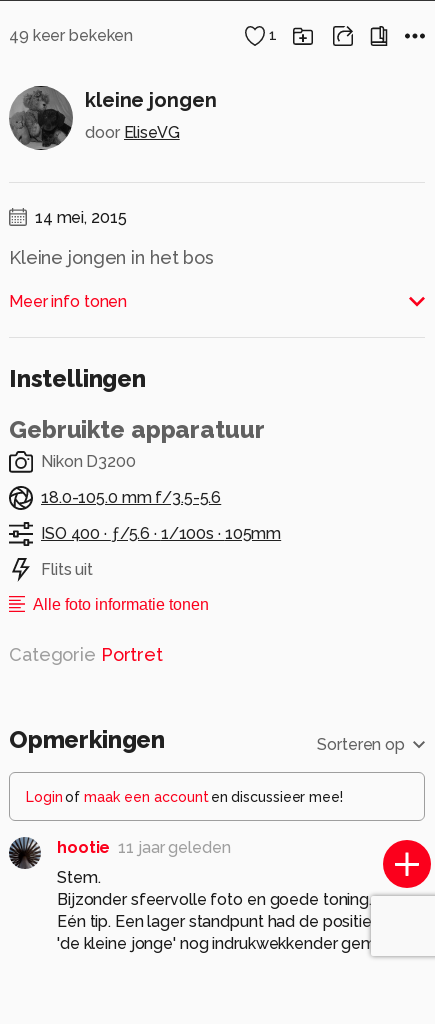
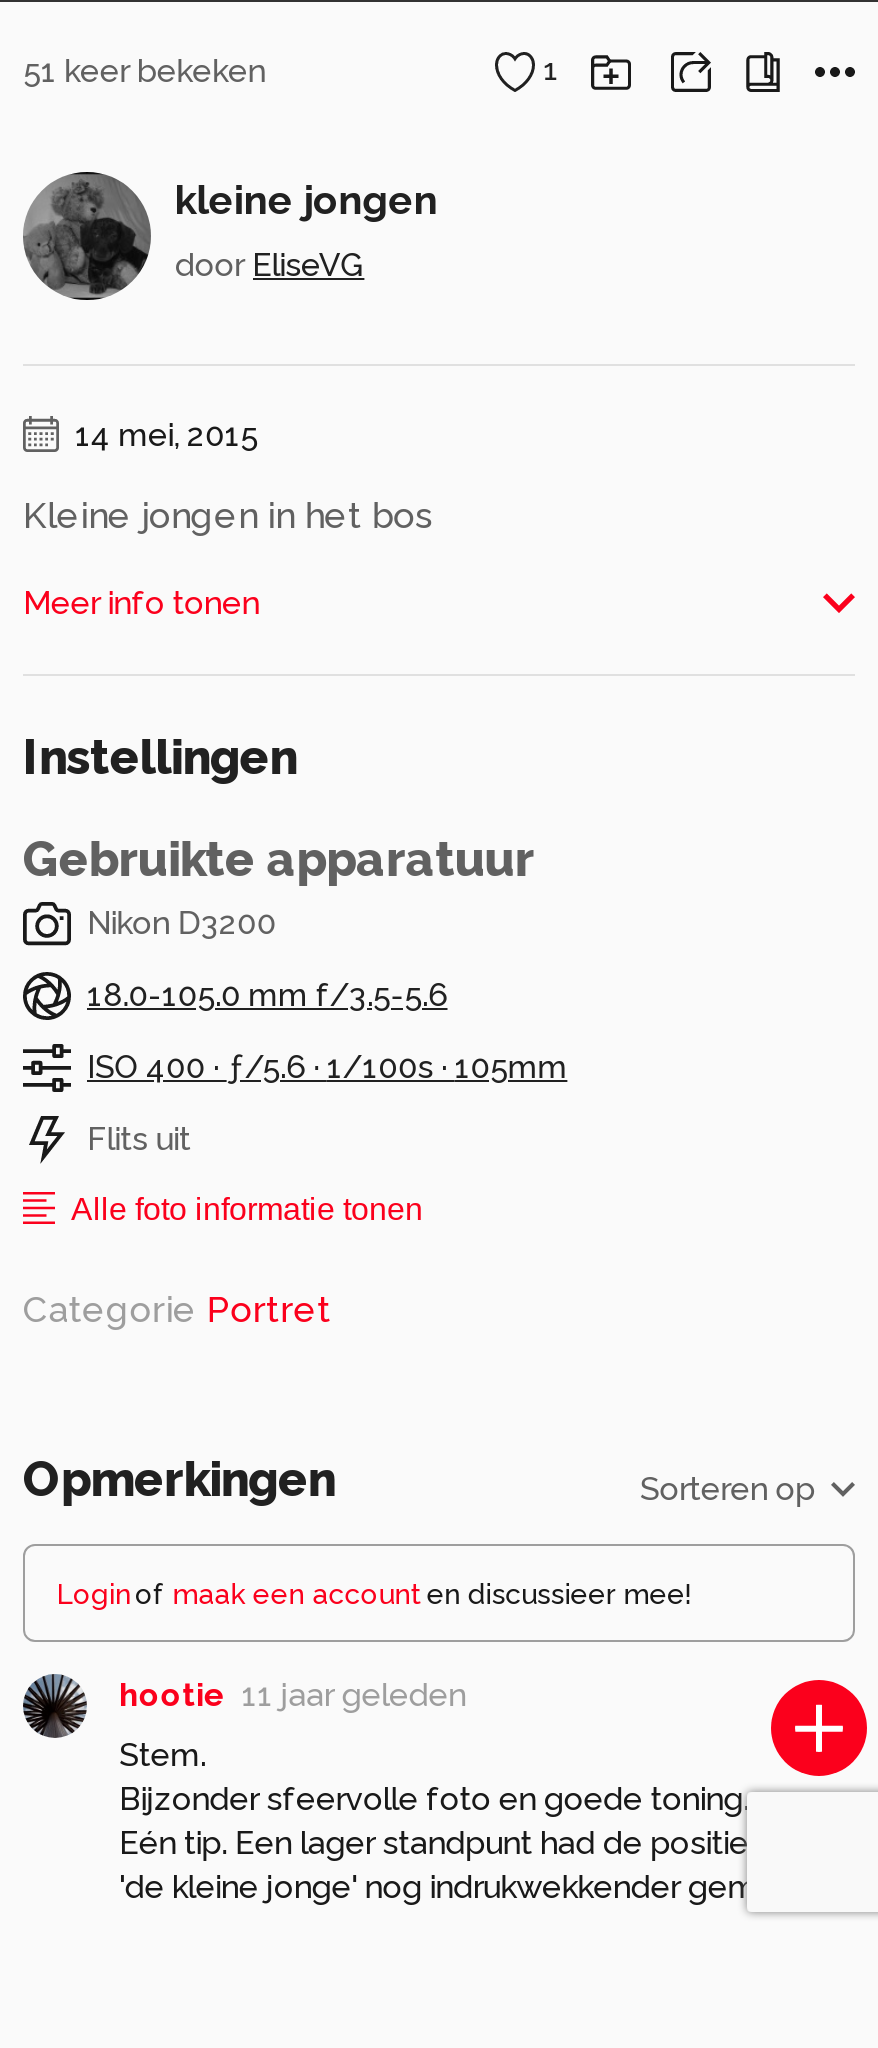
- 49 keer bekeken
+ 51 keer bekeken
